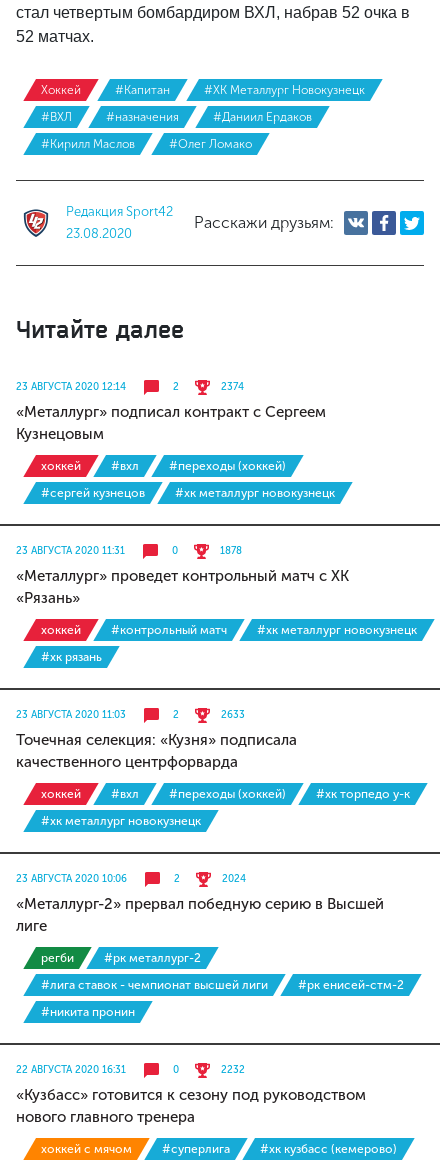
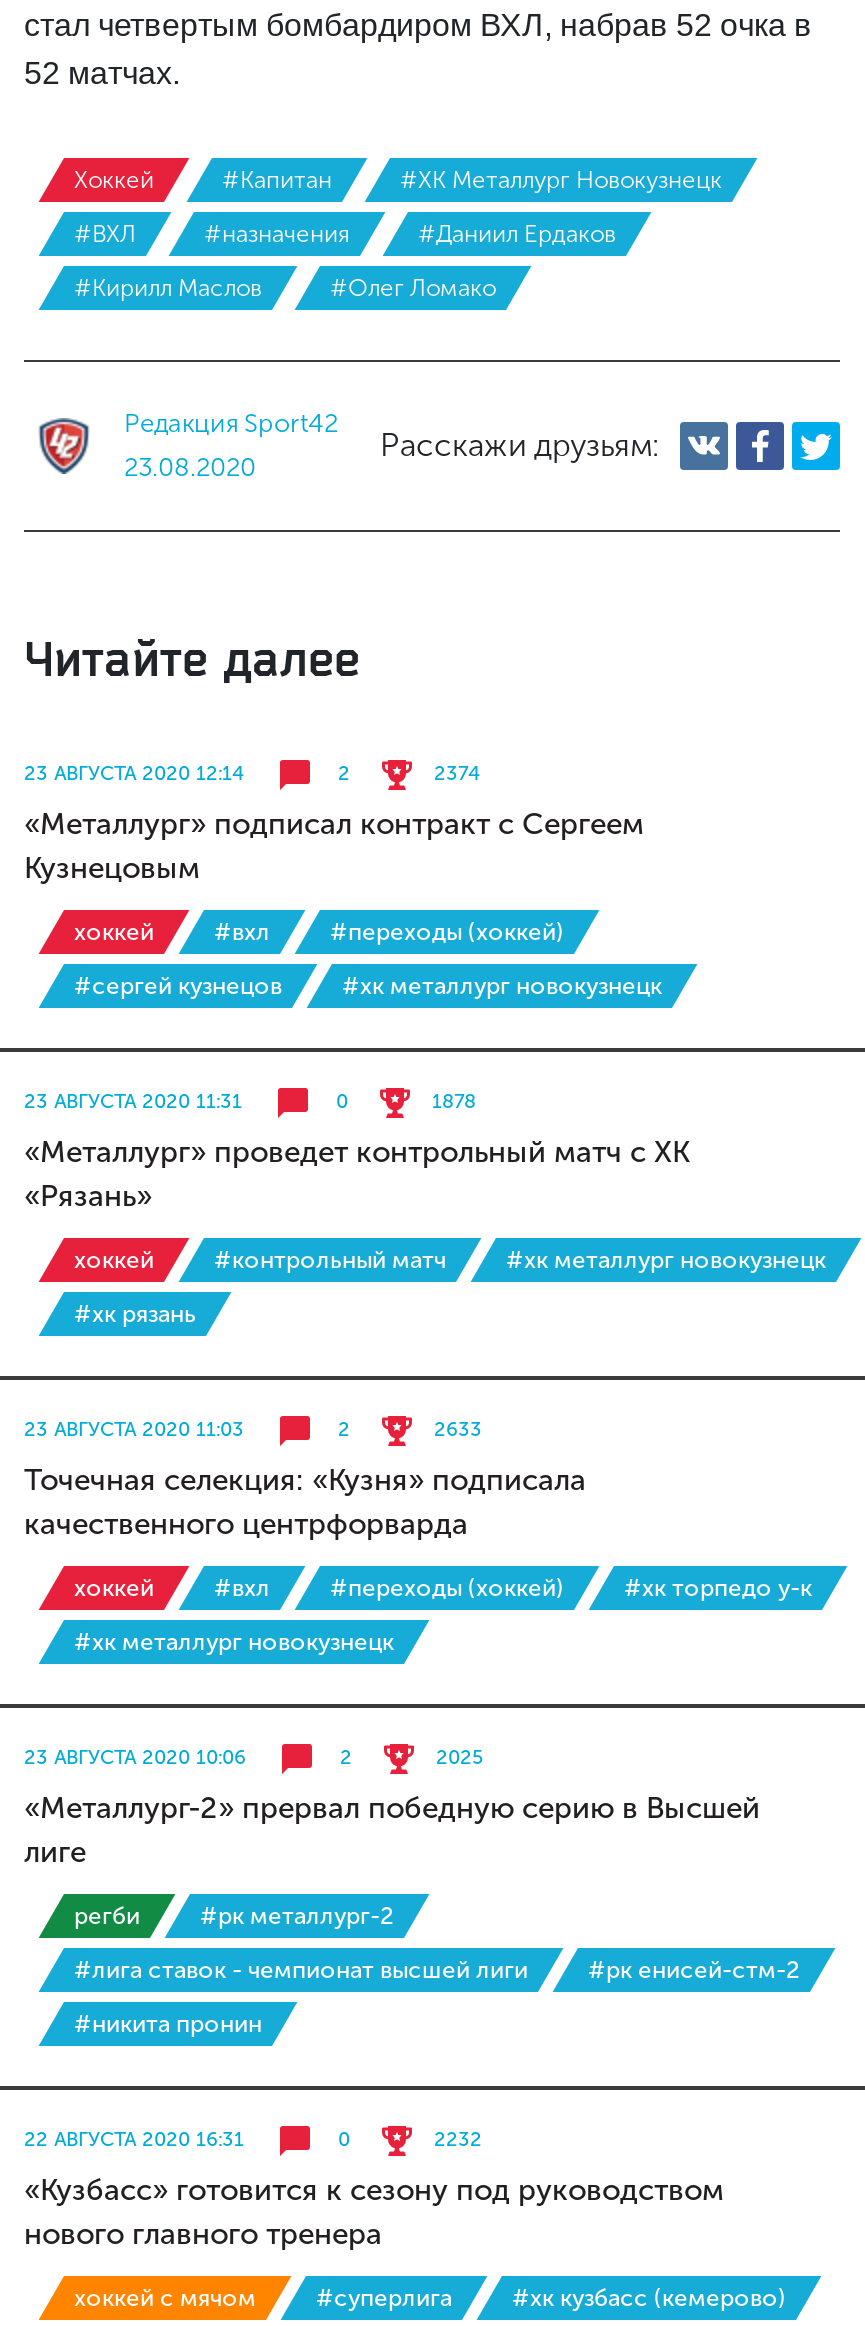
- 2024
+ 2025
